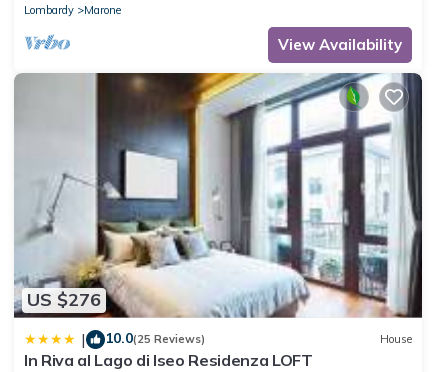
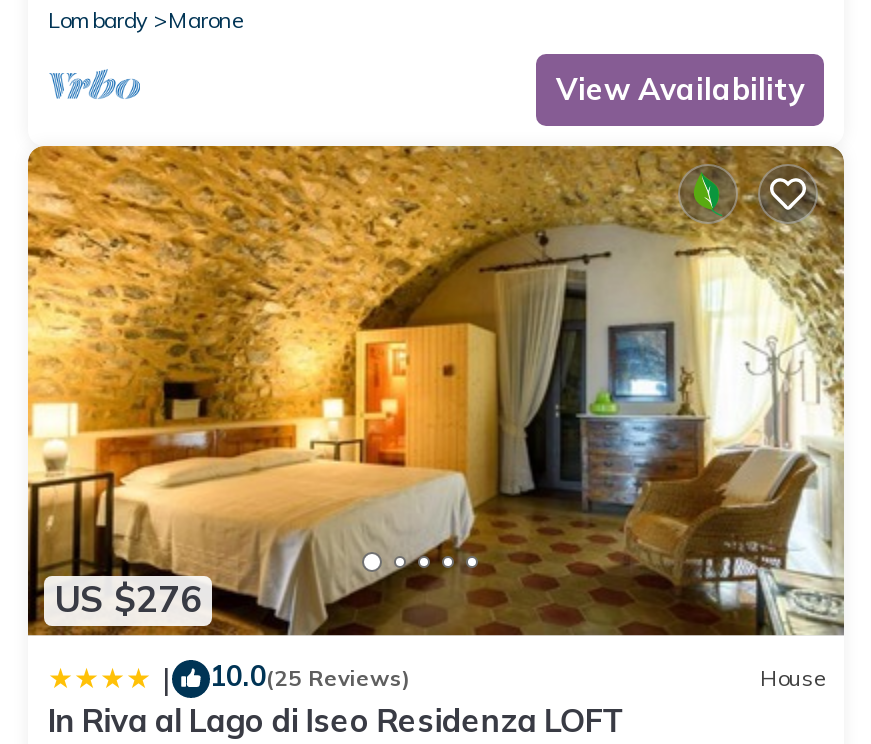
- [image]
+ [image]
